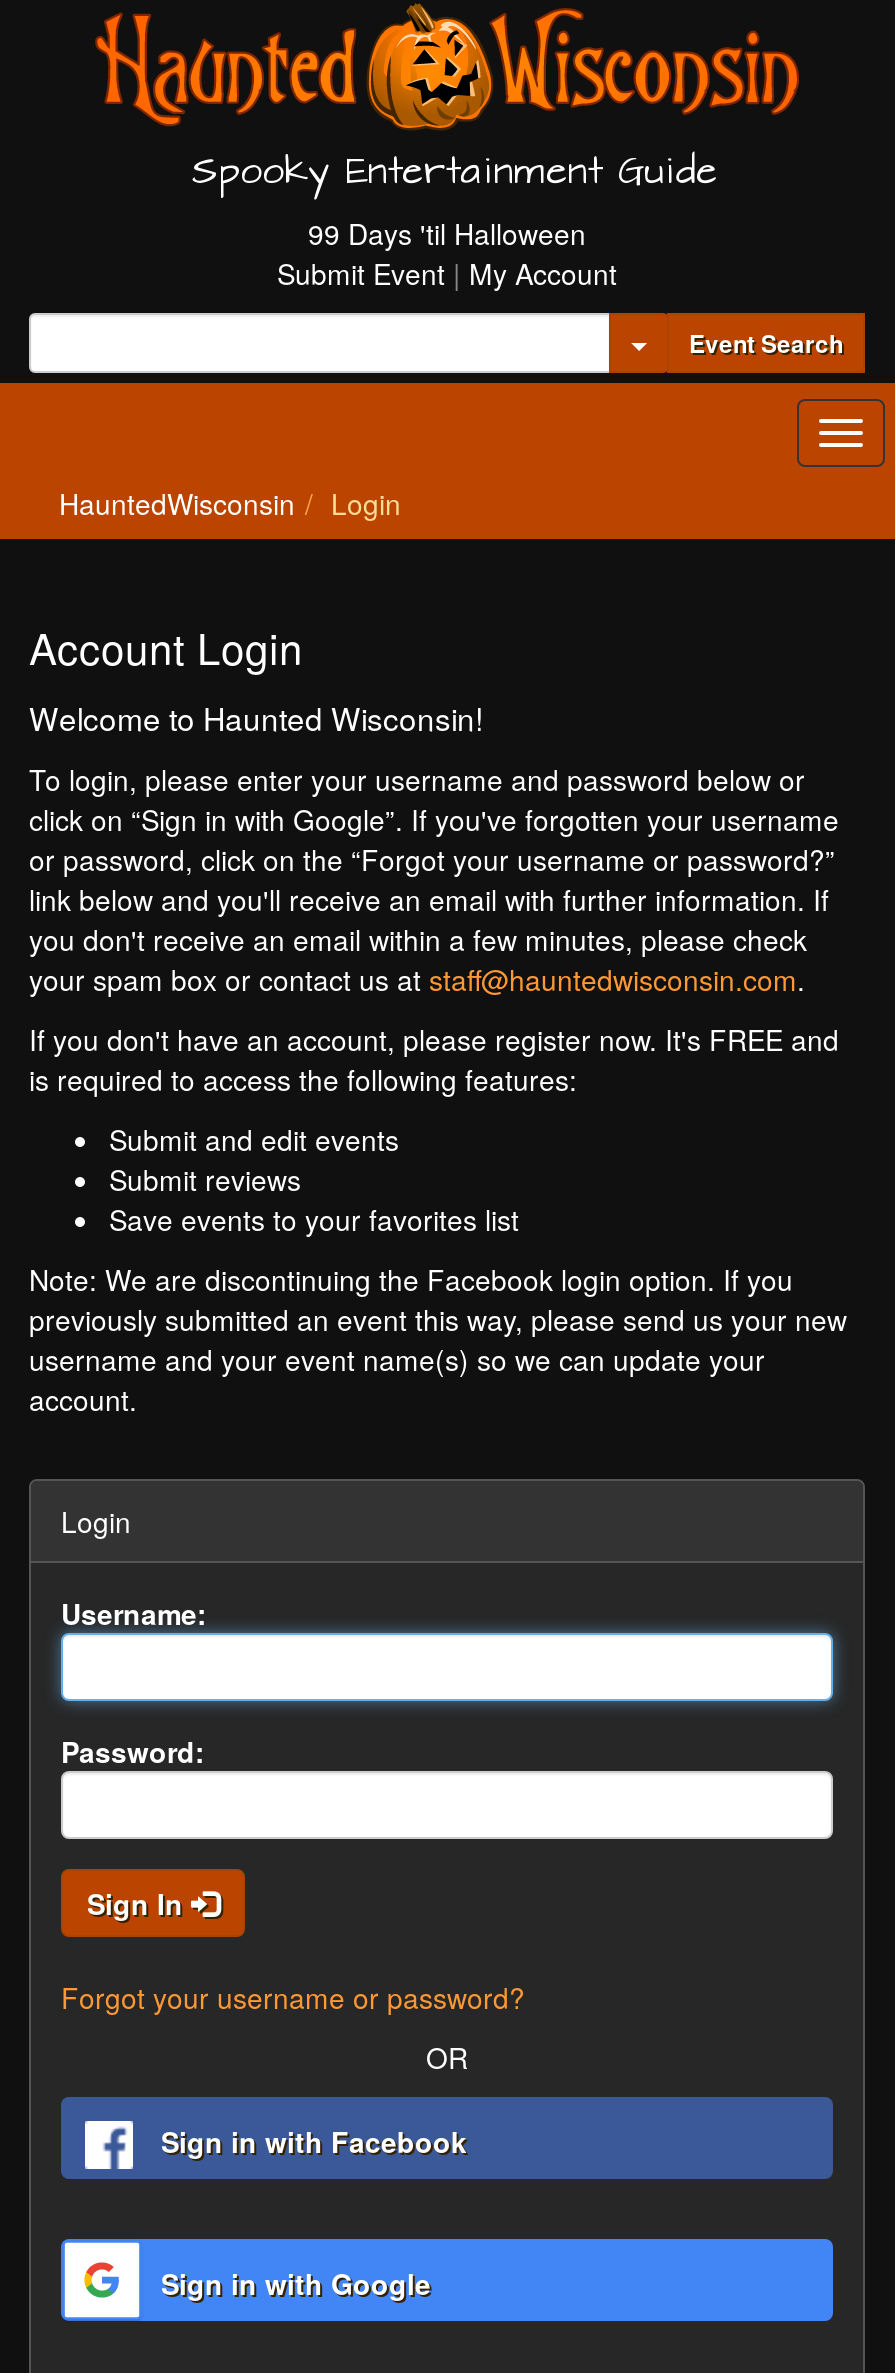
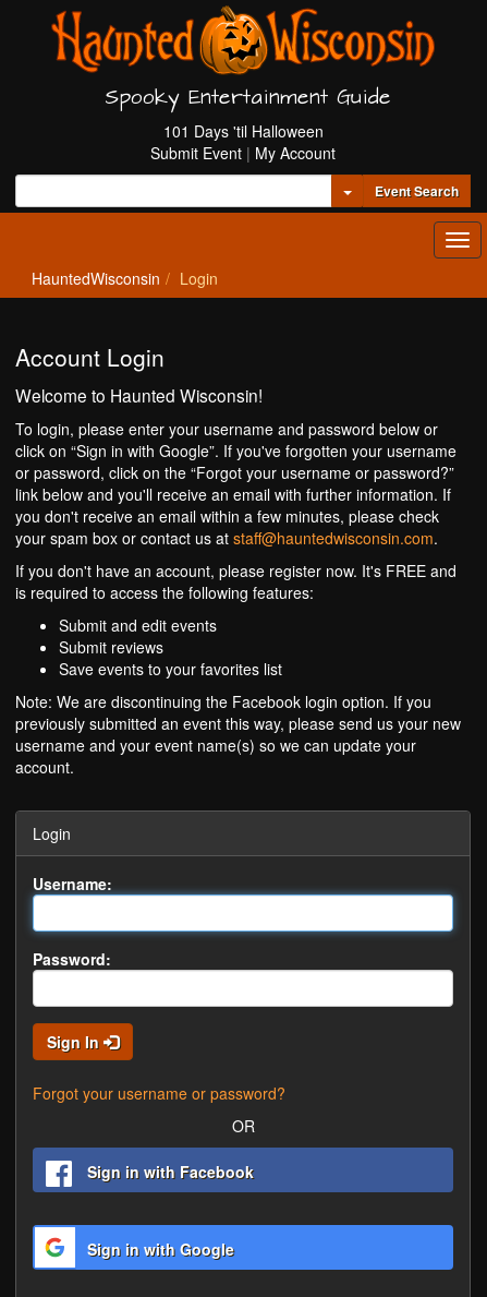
- 99 Days 'til Halloween
+ 101 Days 'til Halloween
